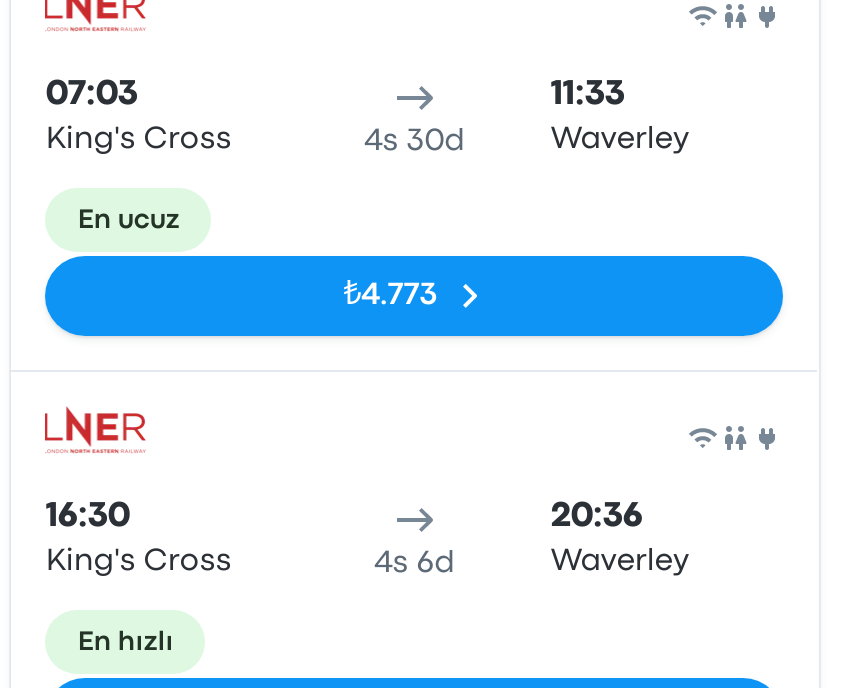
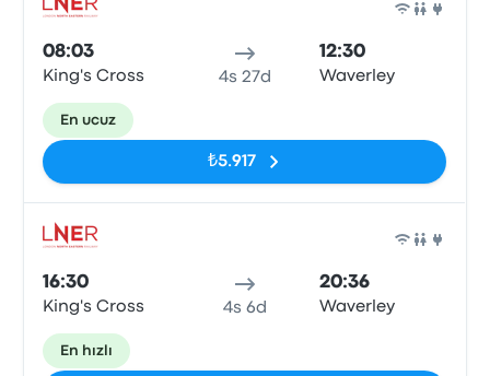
- 07:03
+ 08:03

- 11:33
+ 12:30

- 4s 30d
+ 4s 27d

- ₺4.773
+ ₺5.917
